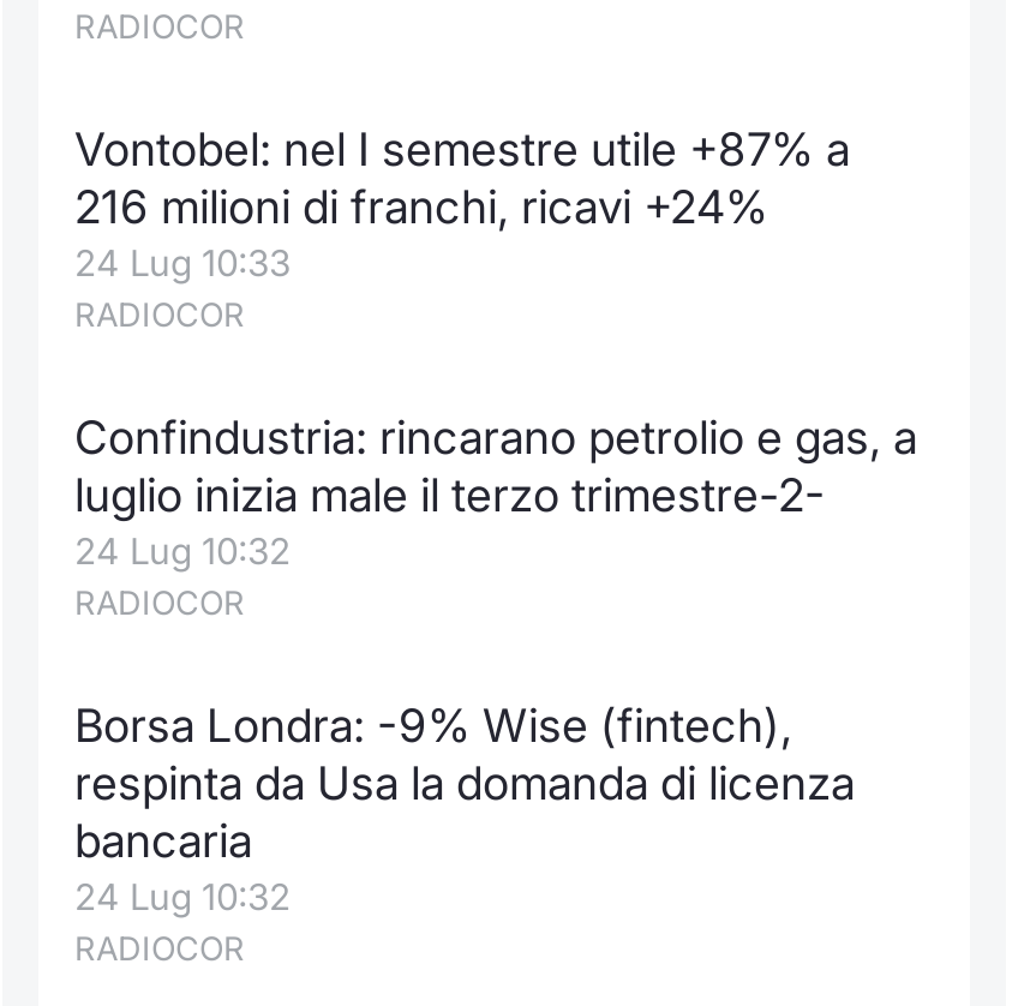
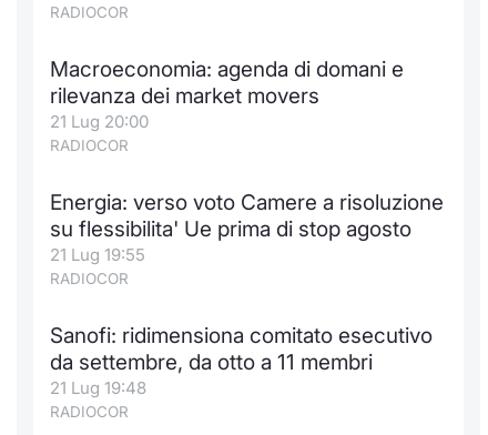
- Vontobel: nel I semestre utile +87% a
- 216 milioni di franchi, ricavi +24%
- 24 Lug 10:33
+ Macroeconomia: agenda di domani e
+ rilevanza dei market movers
+ 21 Lug 20:00

- Confindustria: rincarano petrolio e gas, a
- luglio inizia male il terzo trimestre-2-
- 24 Lug 10:32
+ Energia: verso voto Camere a risoluzione
+ su flessibilita' Ue prima di stop agosto
+ 21 Lug 19:55

- Borsa Londra: -9% Wise (fintech),
- respinta da Usa la domanda di licenza
- bancaria
- 24 Lug 10:32
+ Sanofi: ridimensiona comitato esecutivo
+ da settembre, da otto a 11 membri
+ 21 Lug 19:48
